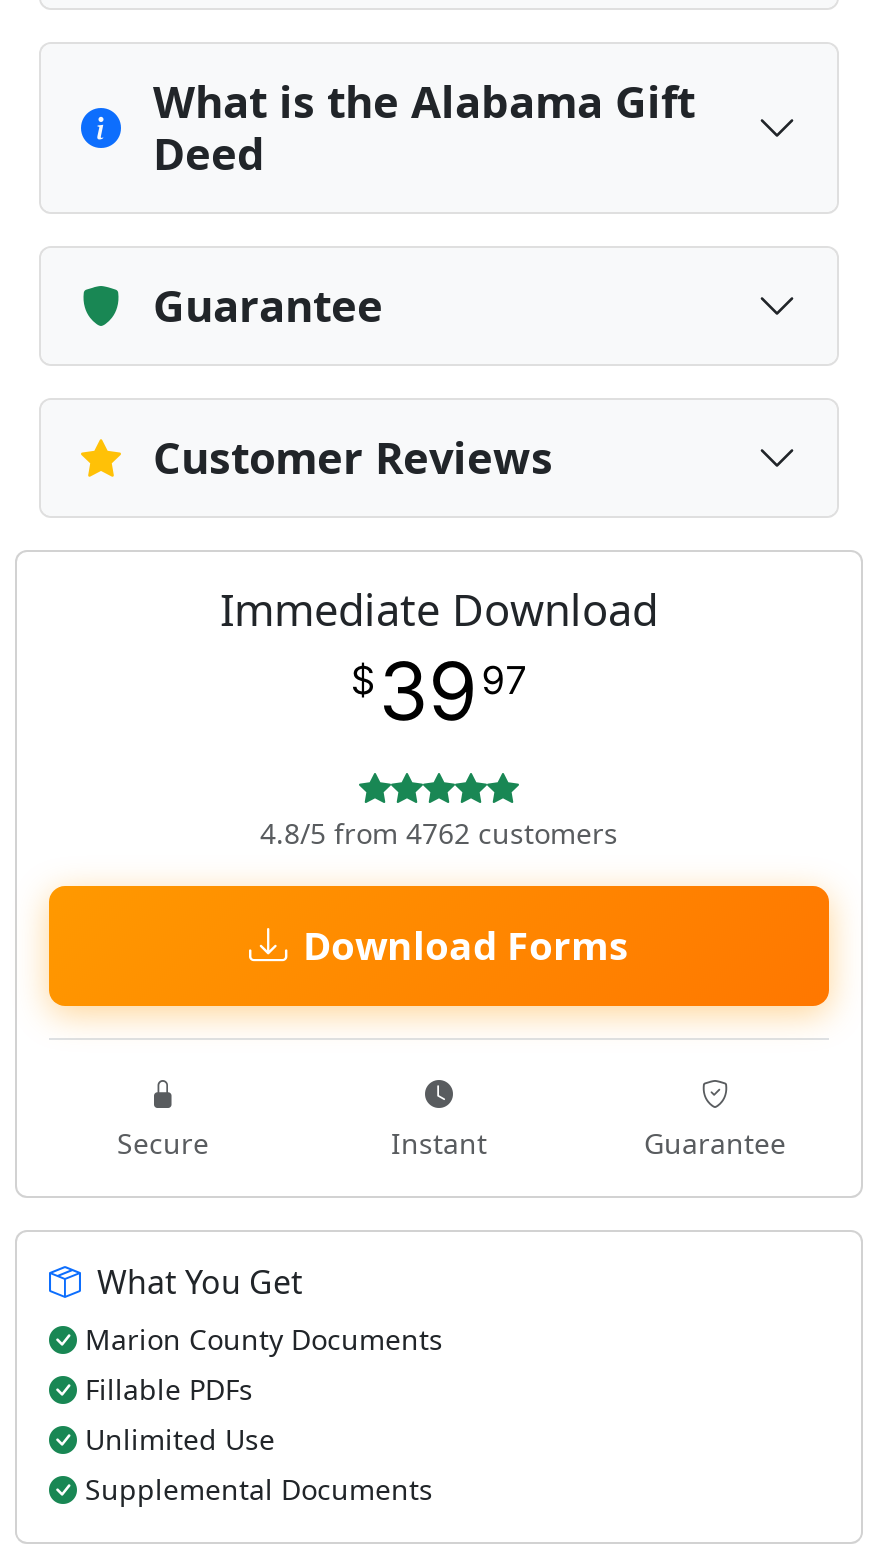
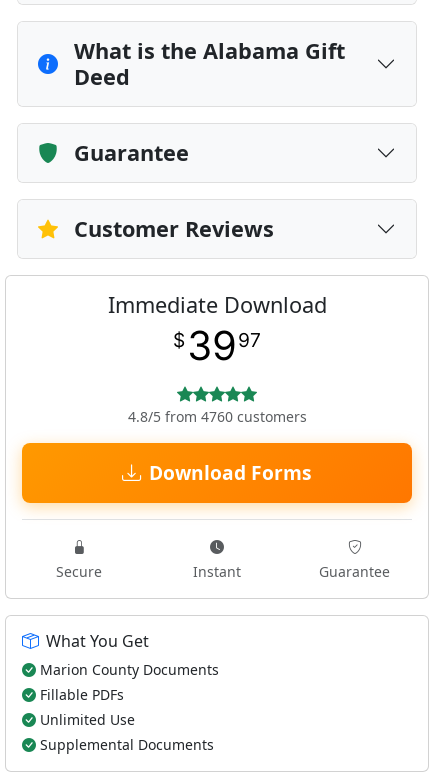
- 4.8/5 from 4762 customers
+ 4.8/5 from 4760 customers
